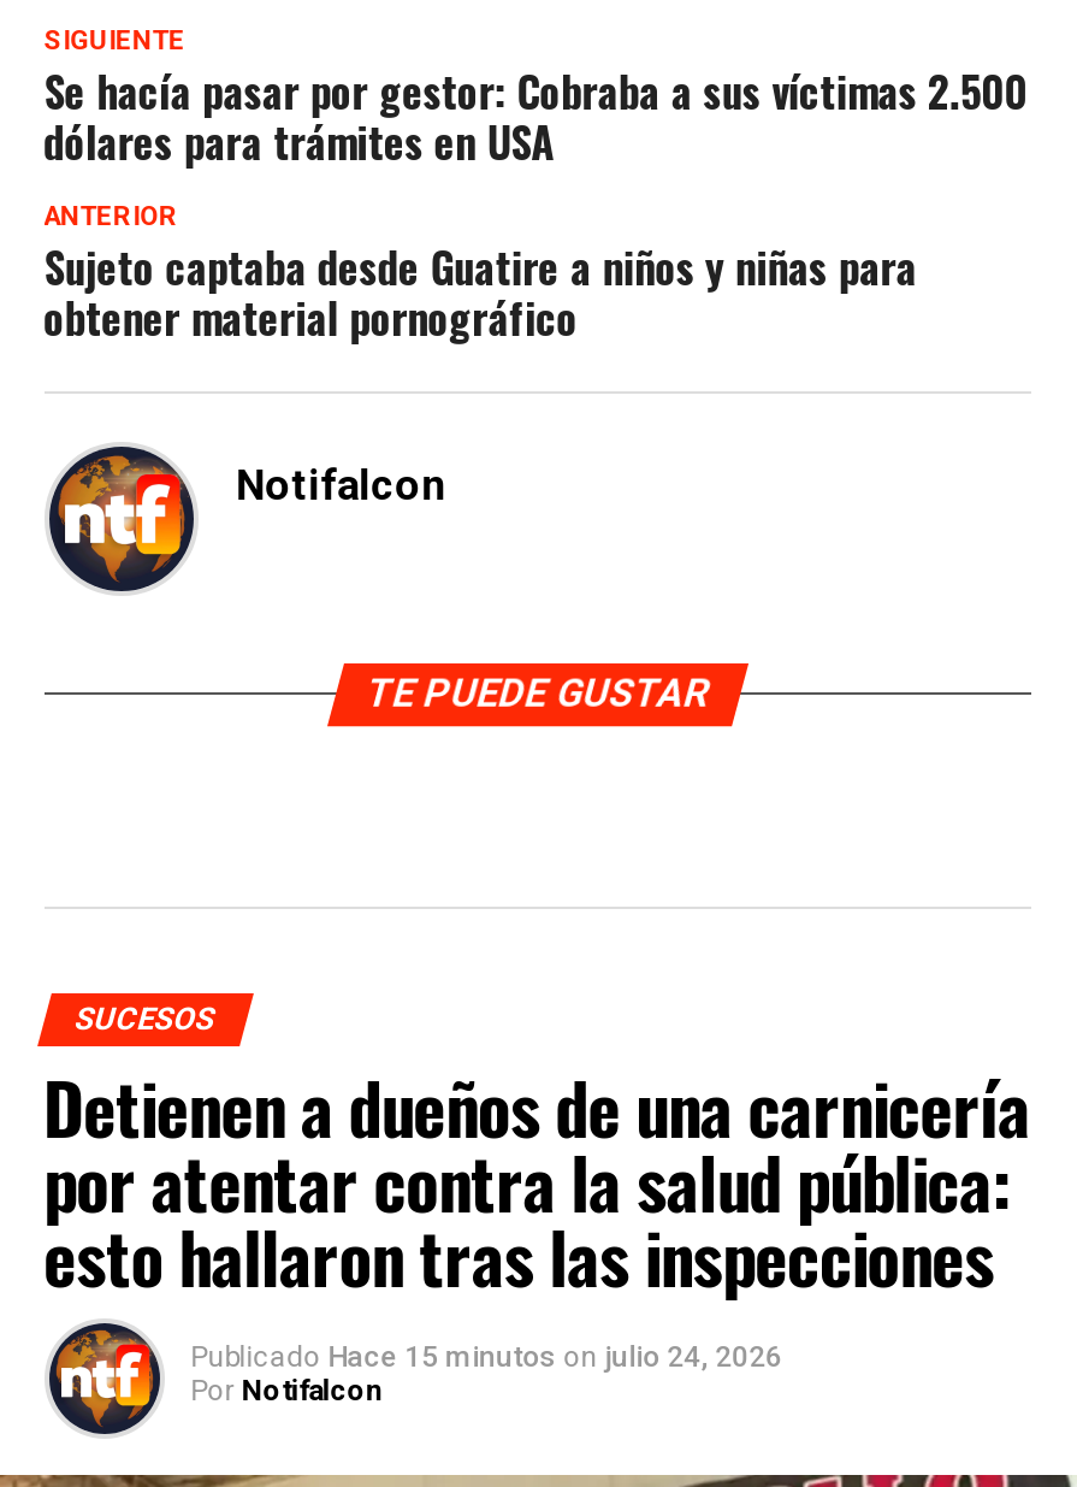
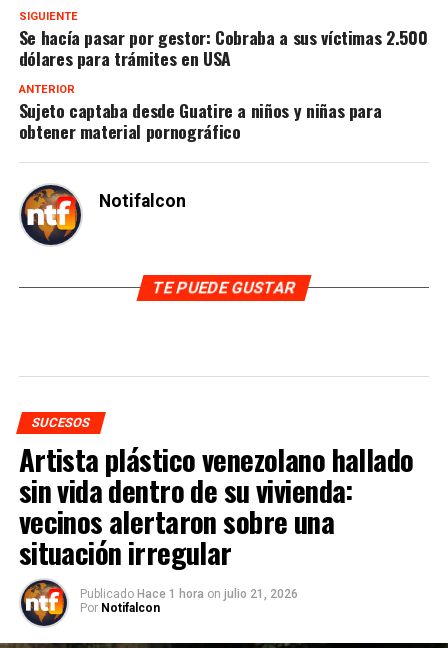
- Detienen a dueños de una carnicería
- por atentar contra la salud pública:
- esto hallaron tras las inspecciones
- Publicado Hace 15 minutos on julio 24, 2026
+ Artista plástico venezolano hallado
+ sin vida dentro de su vivienda:
+ vecinos alertaron sobre una
+ situación irregular
+ Publicado Hace 1 hora on julio 21, 2026
